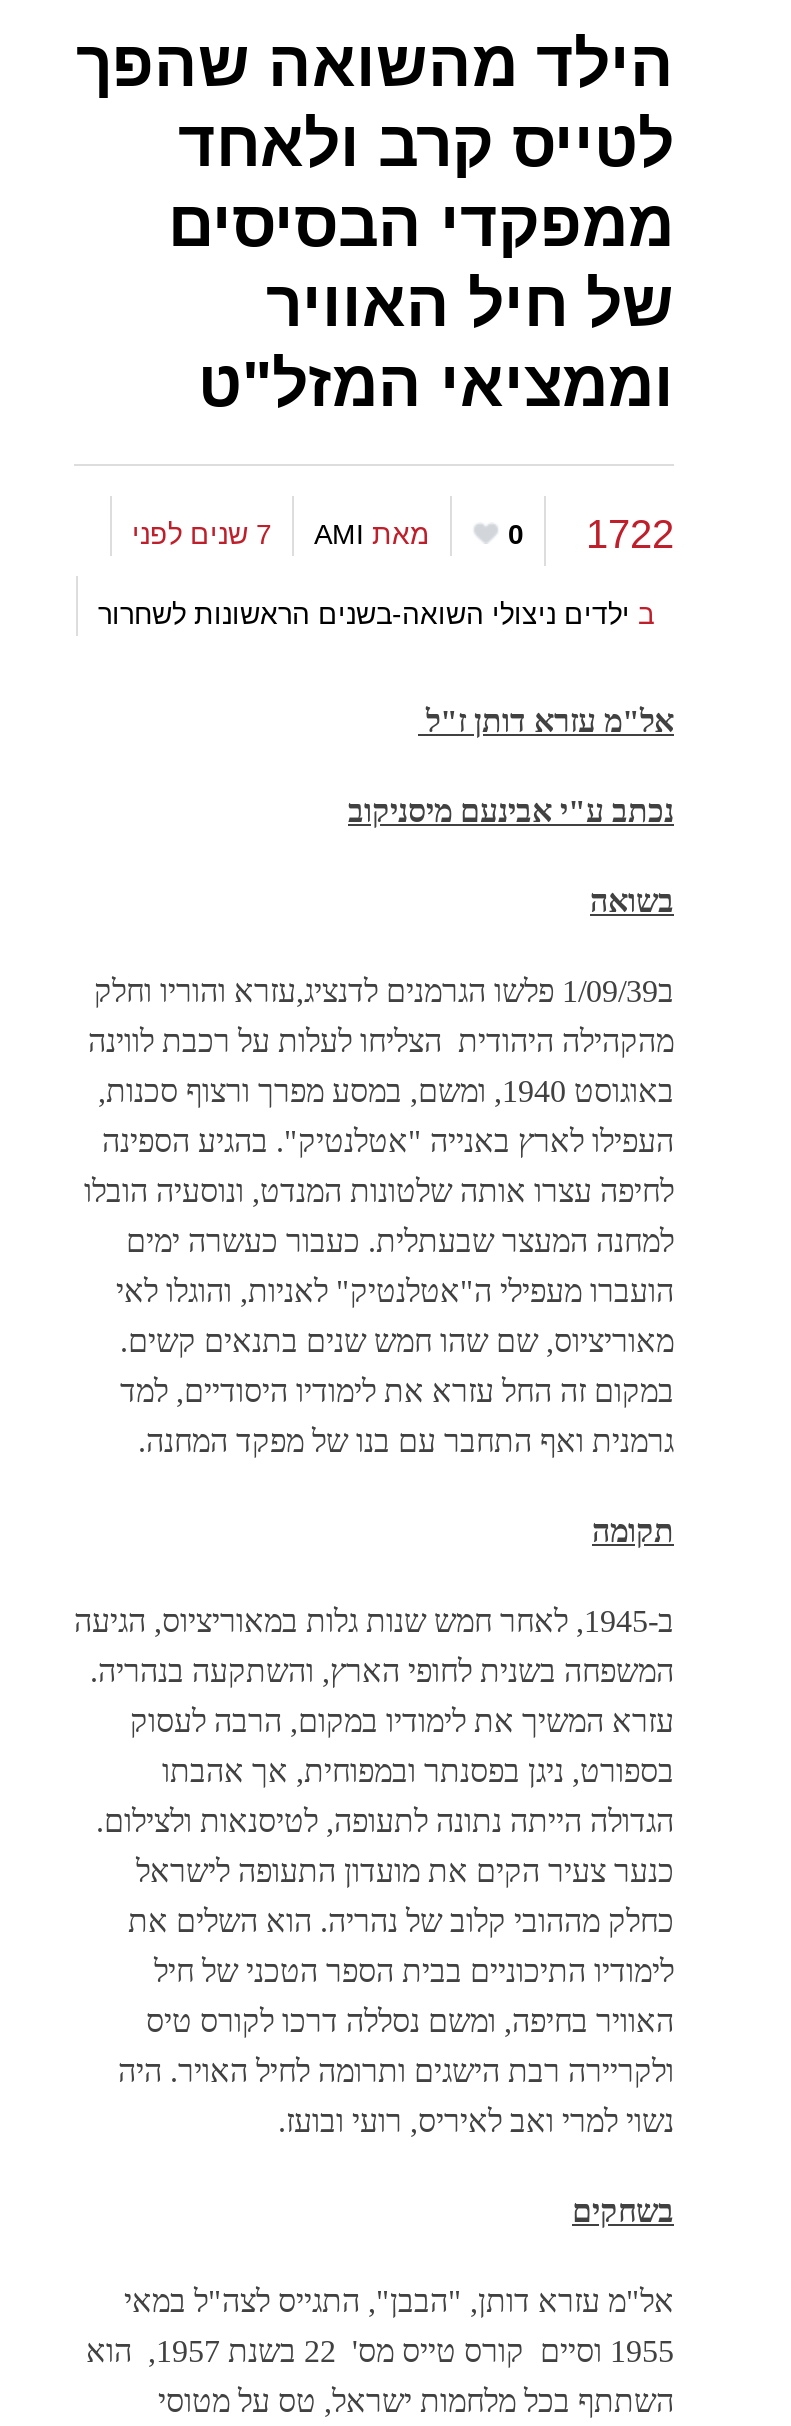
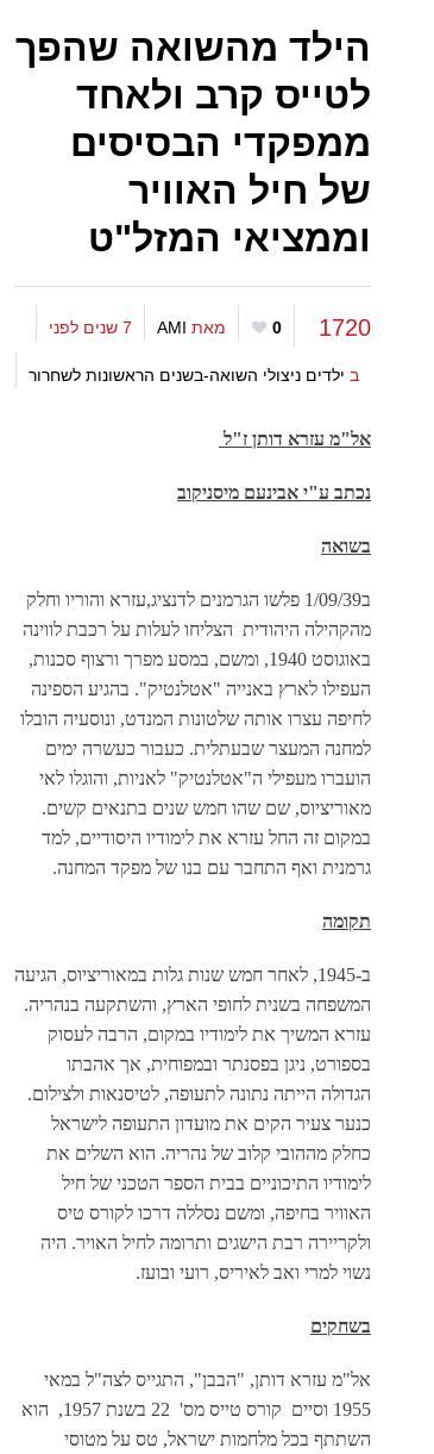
- 0 1722
+ 0 1720
